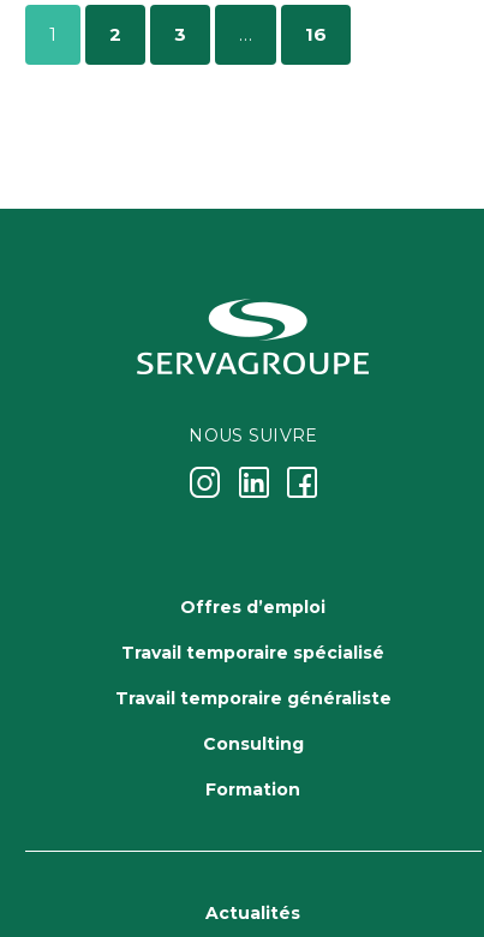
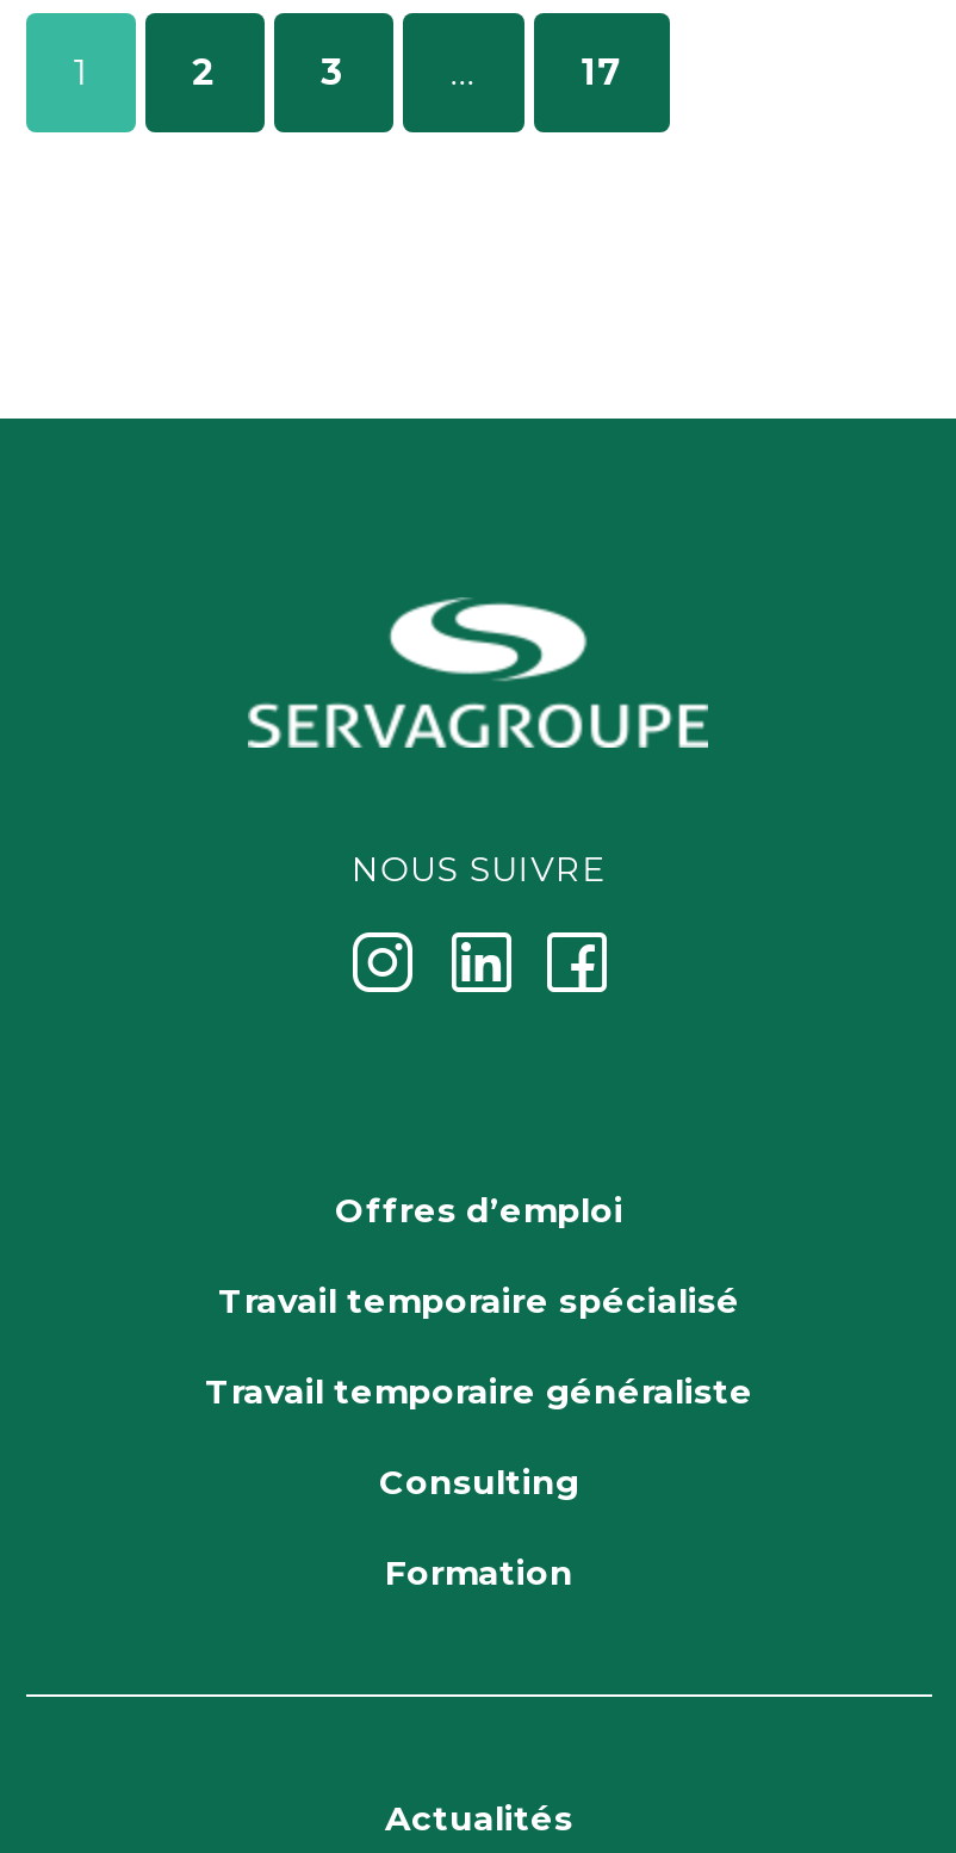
- 16
+ 17
